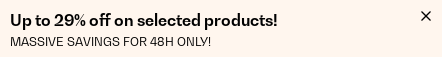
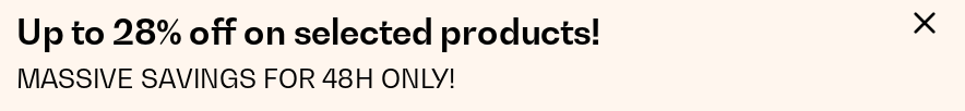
- Up to 29% off on selected products!
+ Up to 28% off on selected products!
